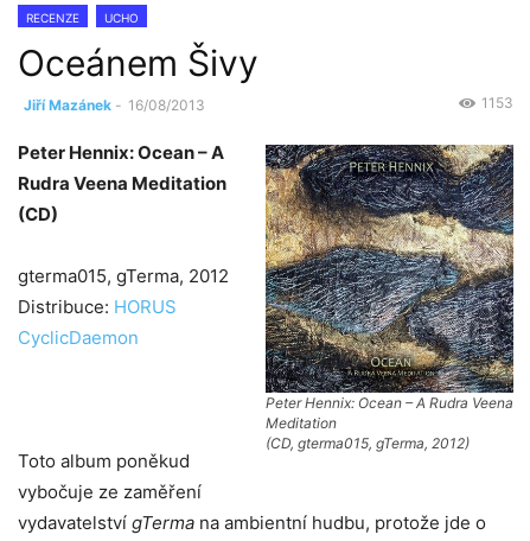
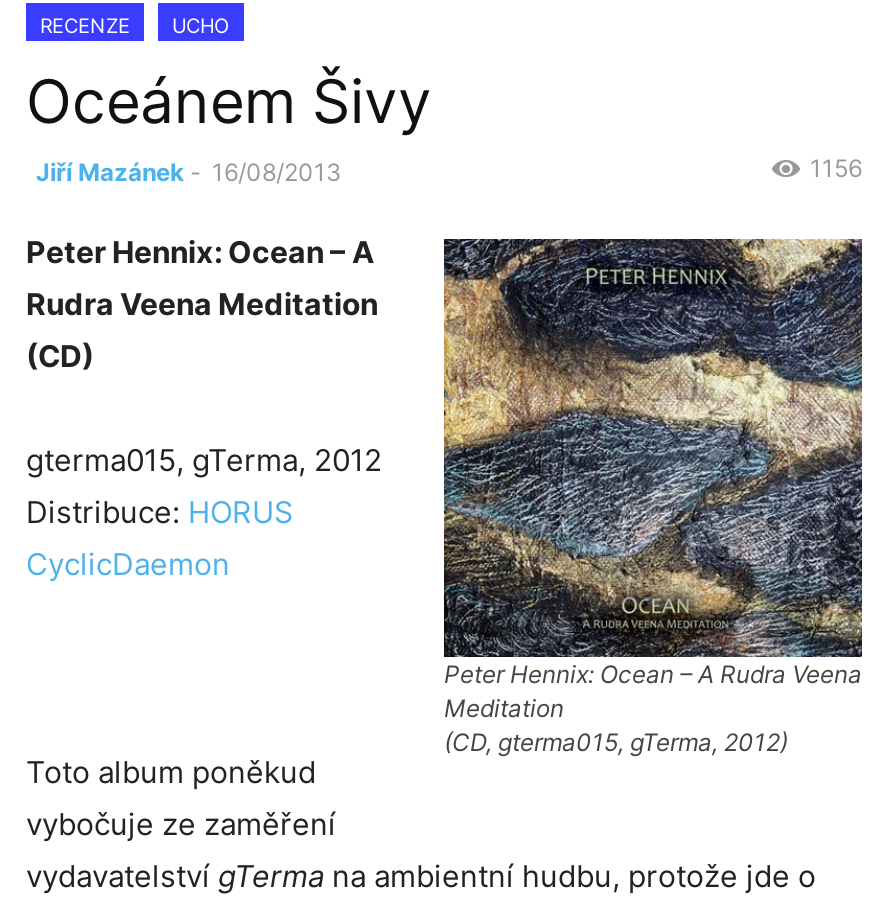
- 1153
+ 1156
